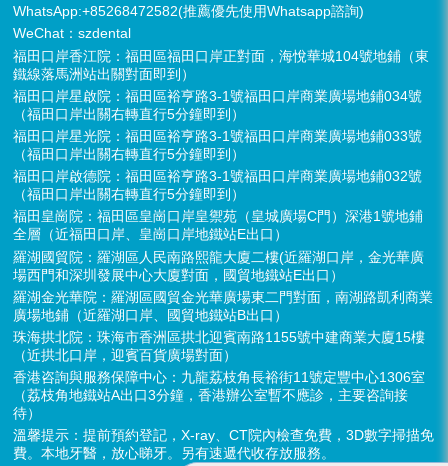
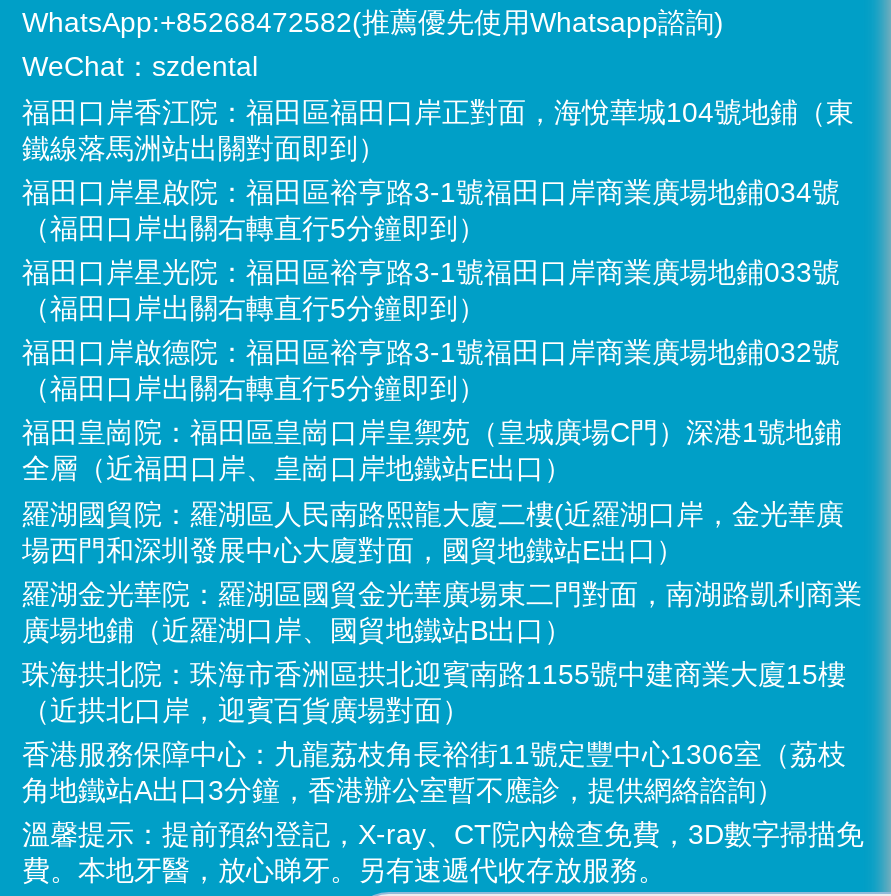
- 香港咨詢與服務保障中心：九龍荔枝角長裕街11號定豐中心1306室
- （荔枝角地鐵站A出口3分鐘，香港辦公室暫不應診，主要咨詢接
- 待）
+ 香港服務保障中心：九龍荔枝角長裕街11號定豐中心1306室（荔枝
+ 角地鐵站A出口3分鐘，香港辦公室暫不應診，提供網絡諮詢）
